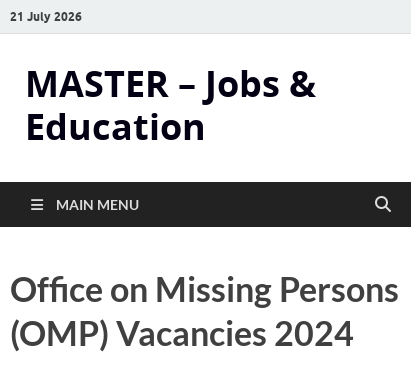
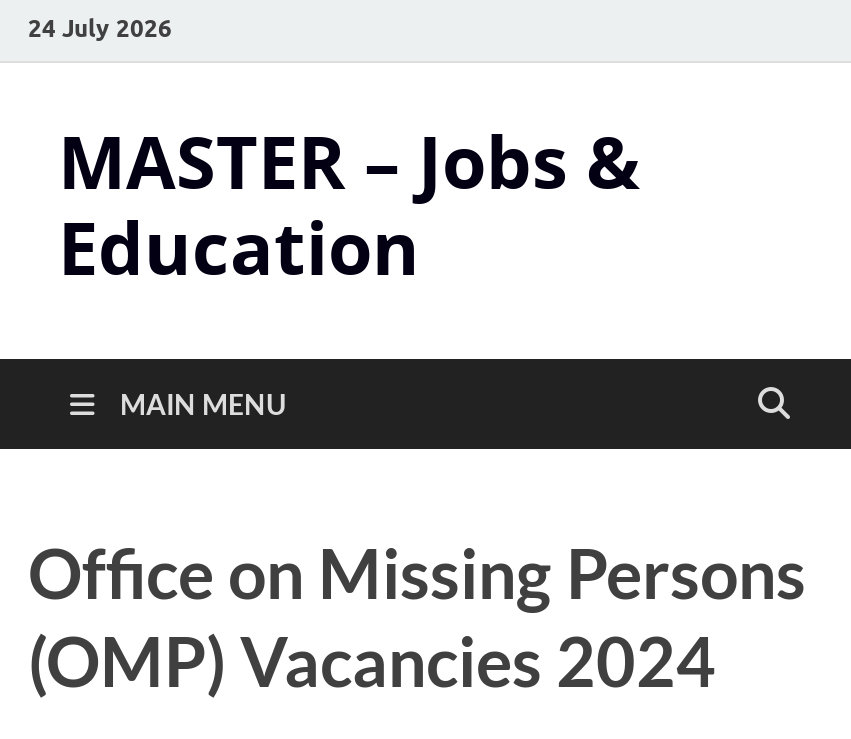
- 21 July 2026
+ 24 July 2026
